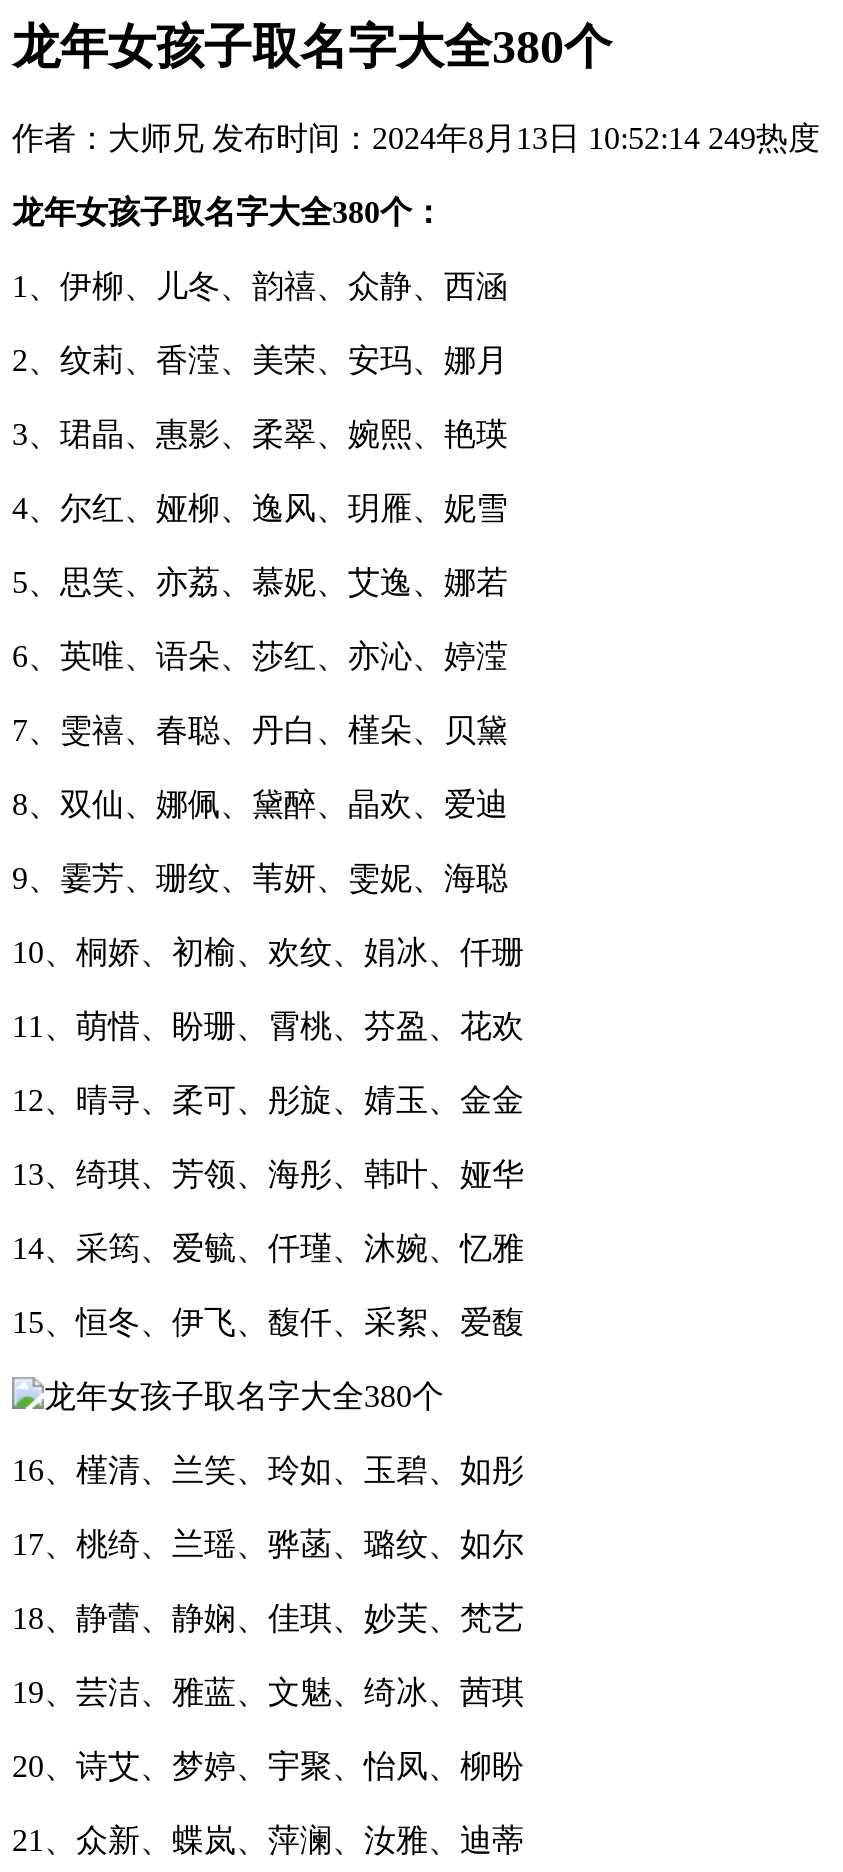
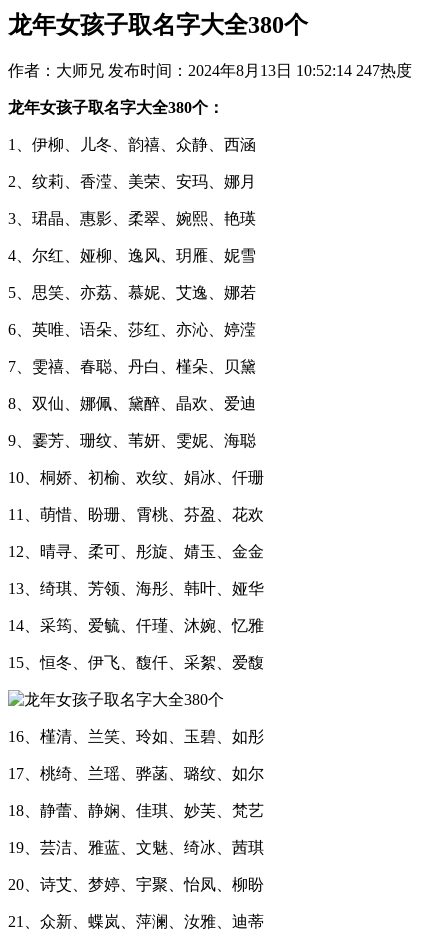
- 作者：大师兄 发布时间：2024年8月13日 10:52:14 249热度
+ 作者：大师兄 发布时间：2024年8月13日 10:52:14 247热度
